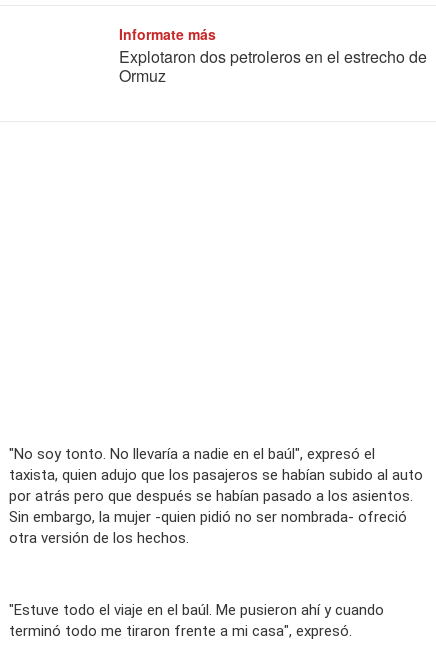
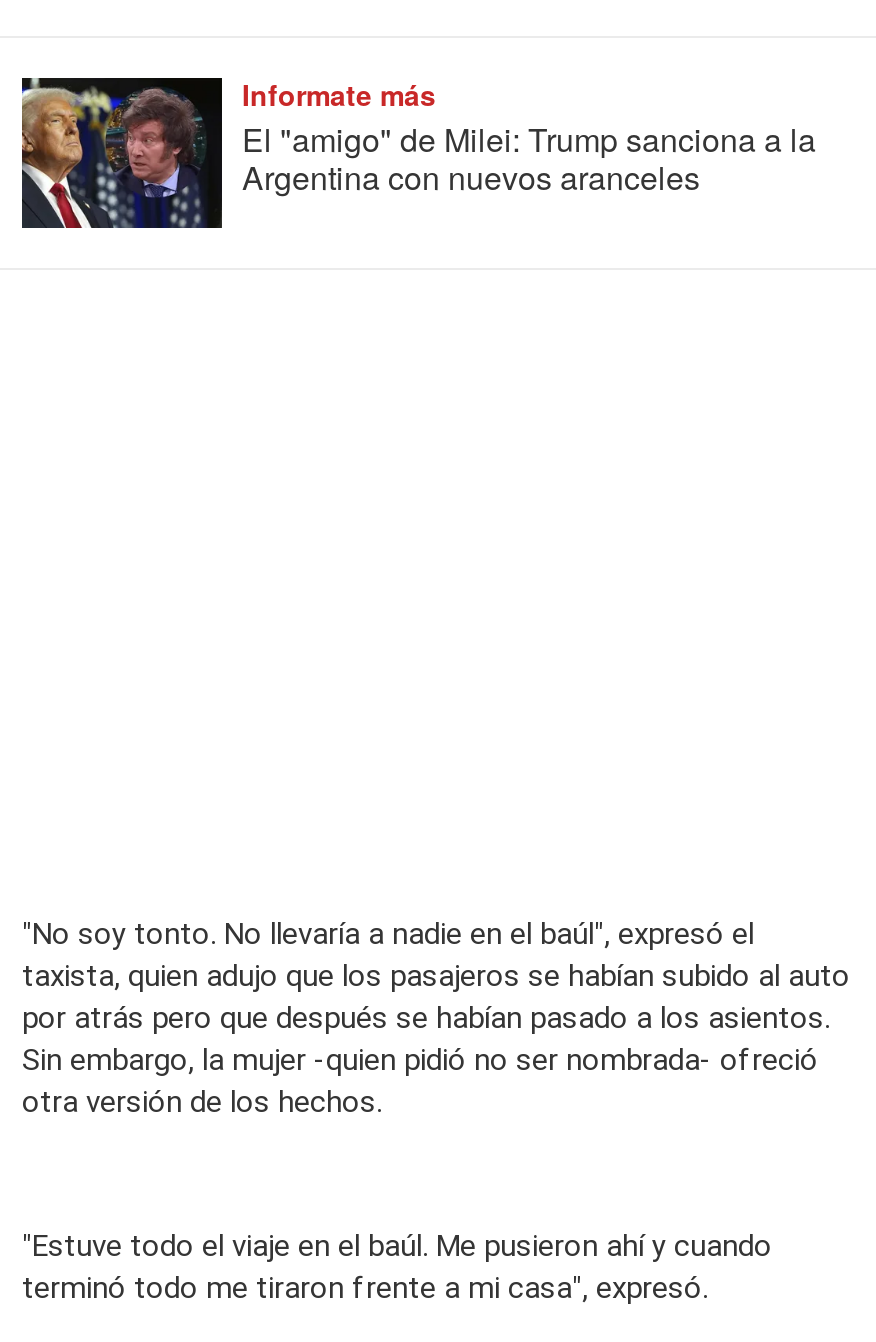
+ [image]

- Explotaron dos petroleros en el estrecho de
- Ormuz
+ El "amigo" de Milei: Trump sanciona a la
+ Argentina con nuevos aranceles
